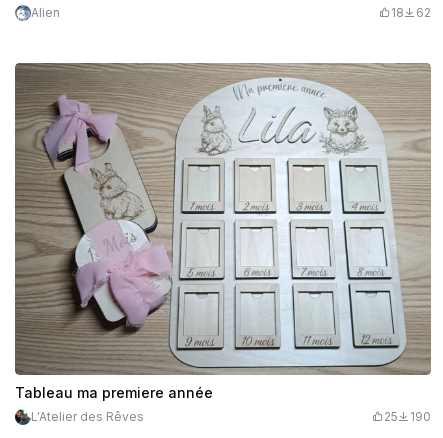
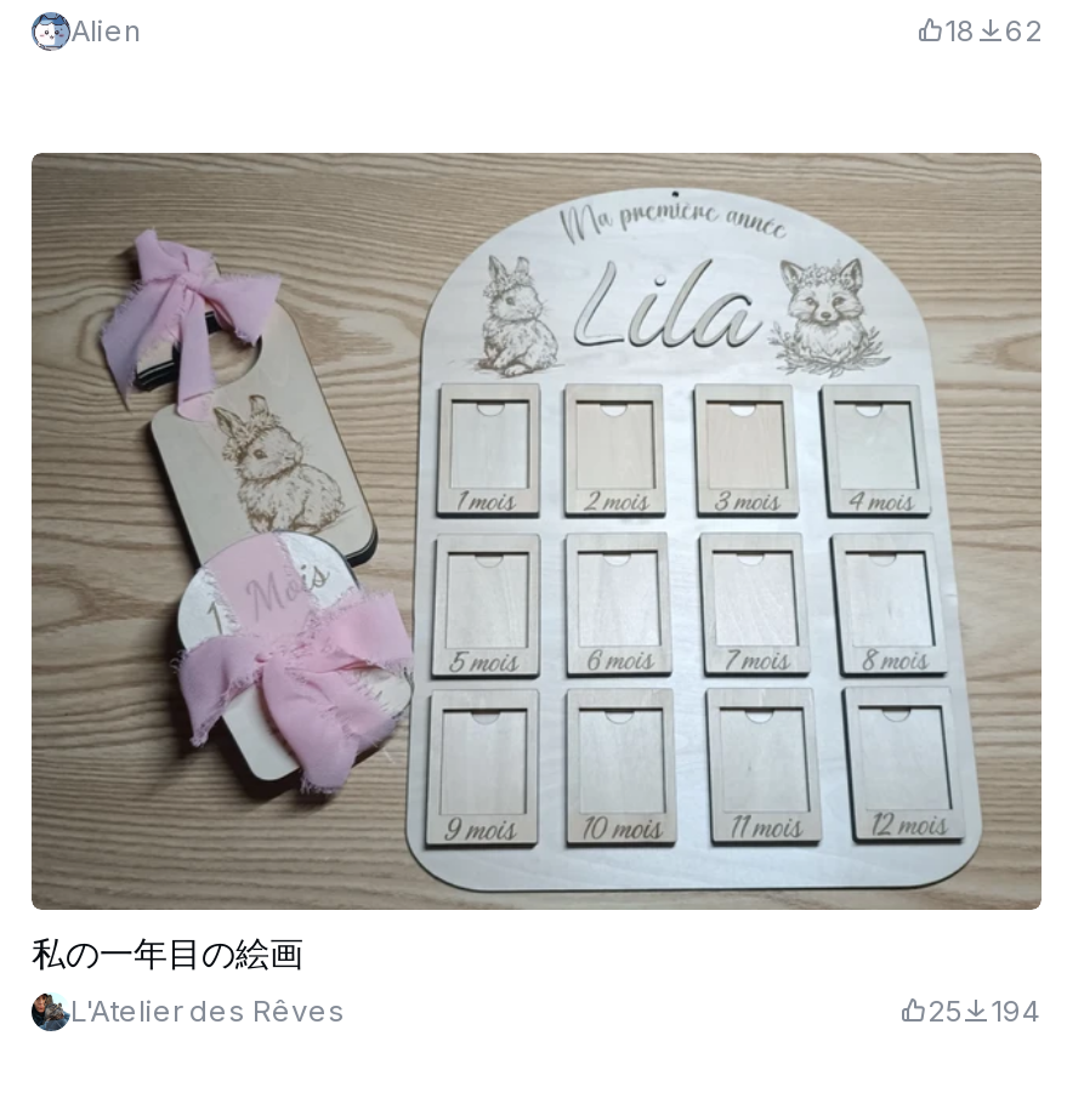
- Tableau ma premiere année
+ 私の一年目の絵画

- 25 190
+ 25 194
